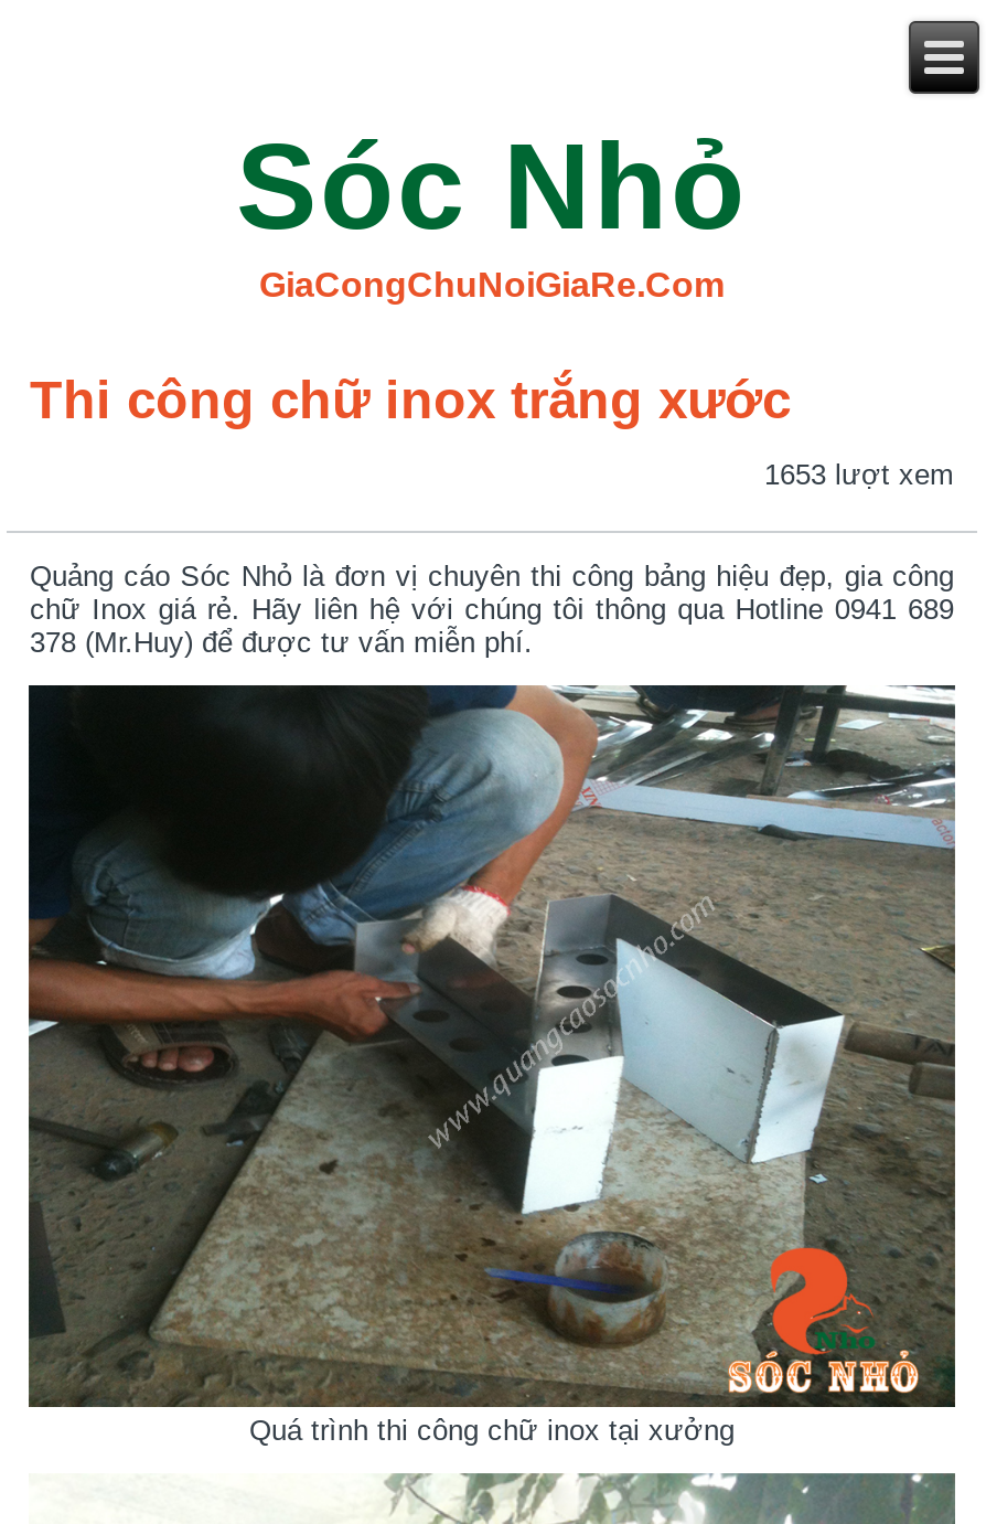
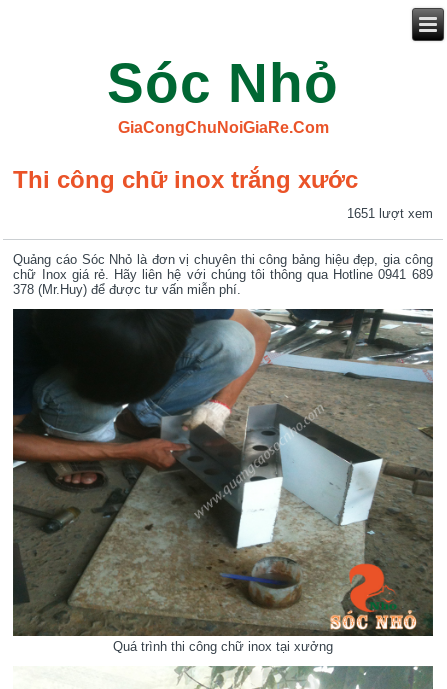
- 1653 lượt xem
+ 1651 lượt xem
